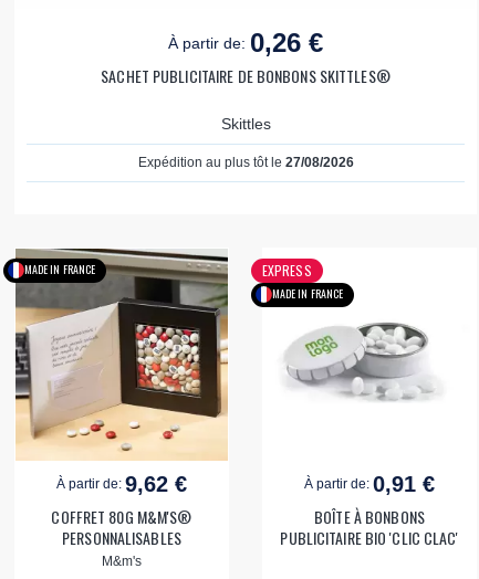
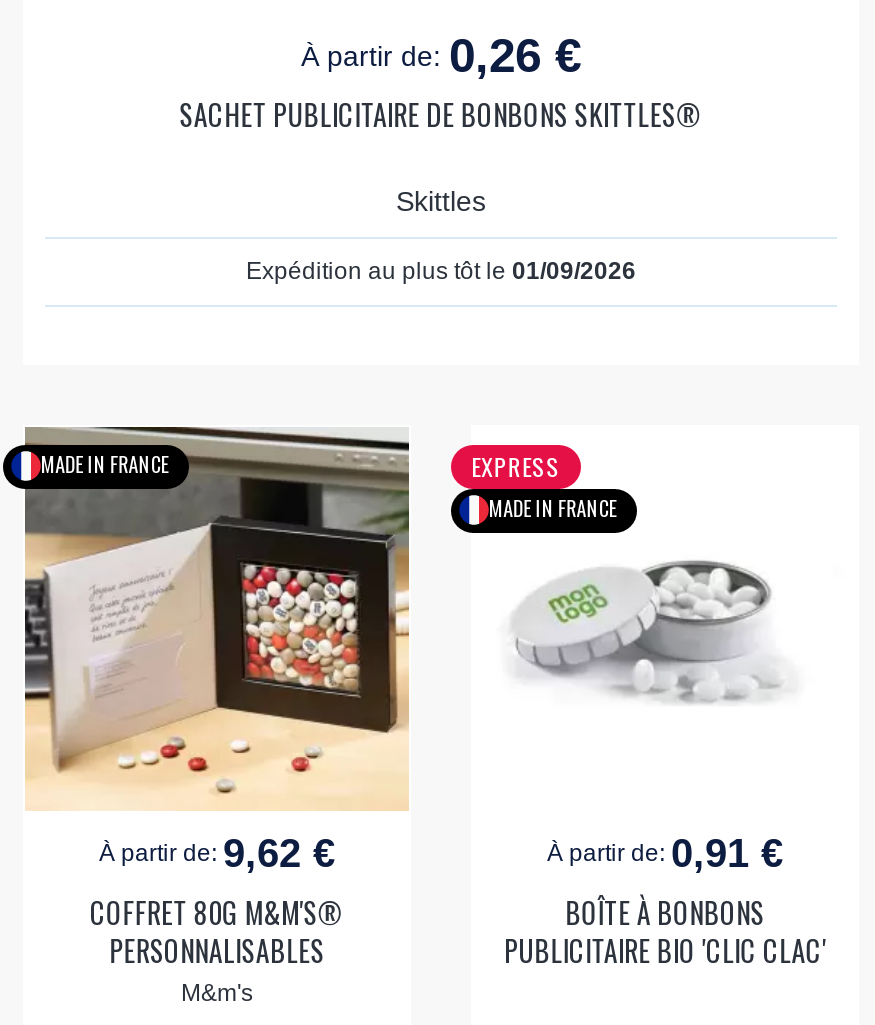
- Expédition au plus tôt le 27/08/2026
+ Expédition au plus tôt le 01/09/2026
